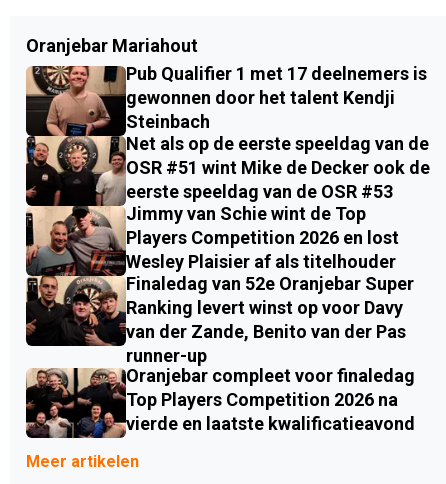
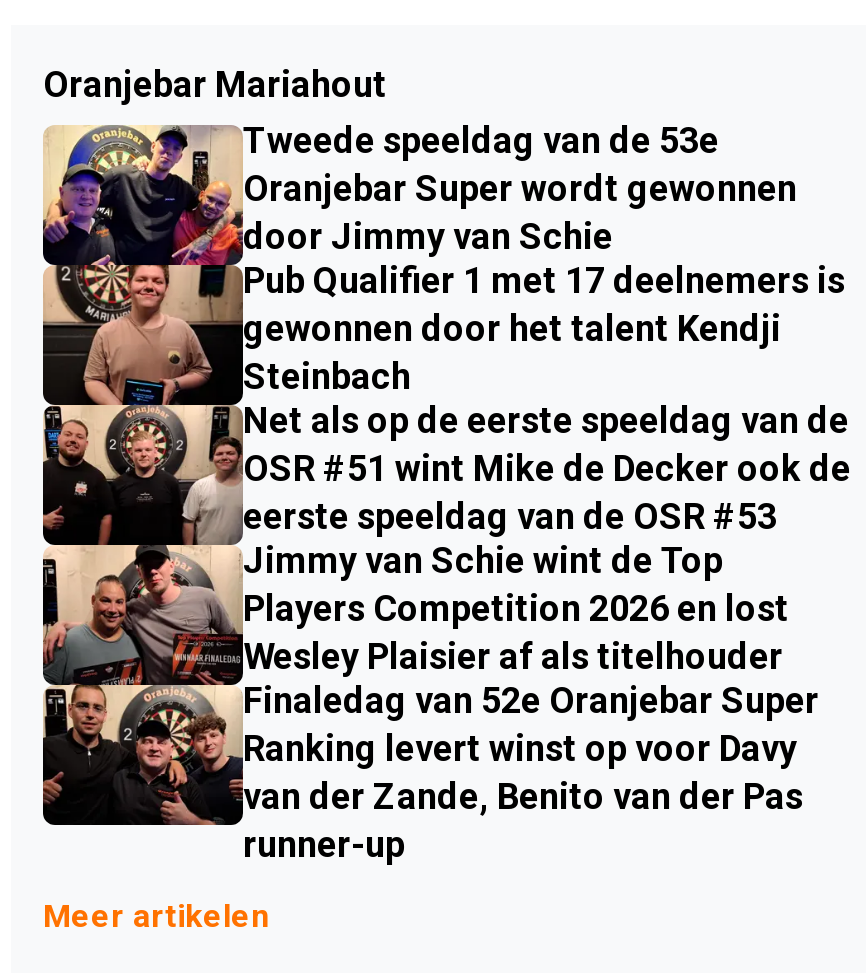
+ [image]
+ Tweede speeldag van de 53e
+ Oranjebar Super wordt gewonnen
+ door Jimmy van Schie

moved down: Pub Qualifier 1 met 17 deelnemers is | gewonnen door het talent Kendji | Steinbach | ... | van der Zande, Benito van der Pas | runner-up

- [image]
- Oranjebar compleet voor finaledag
- Top Players Competition 2026 na
- vierde en laatste kwalificatieavond
